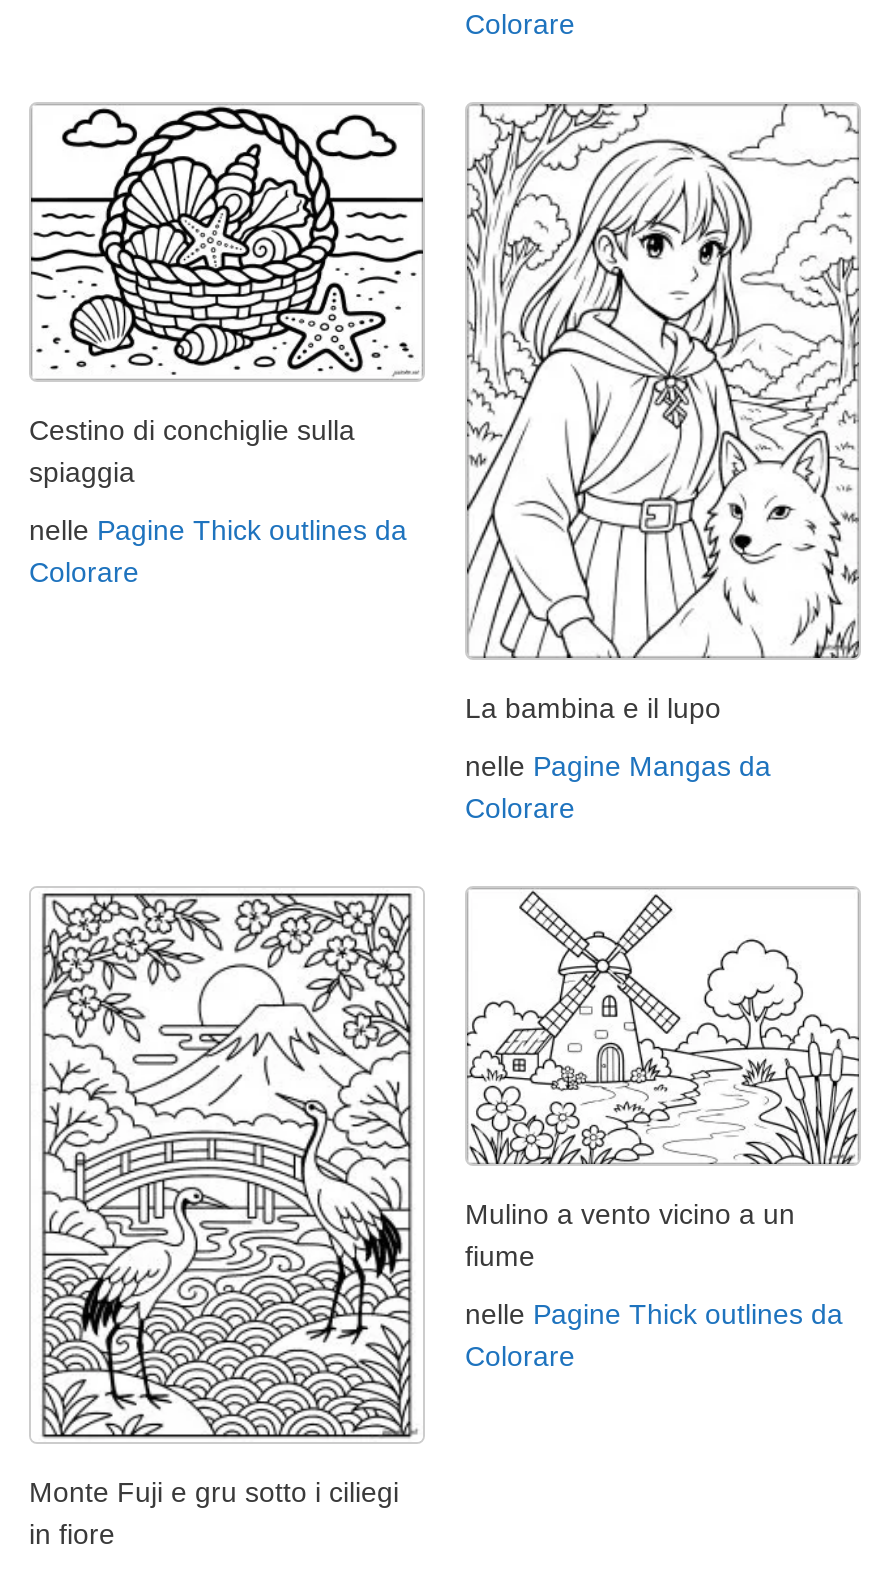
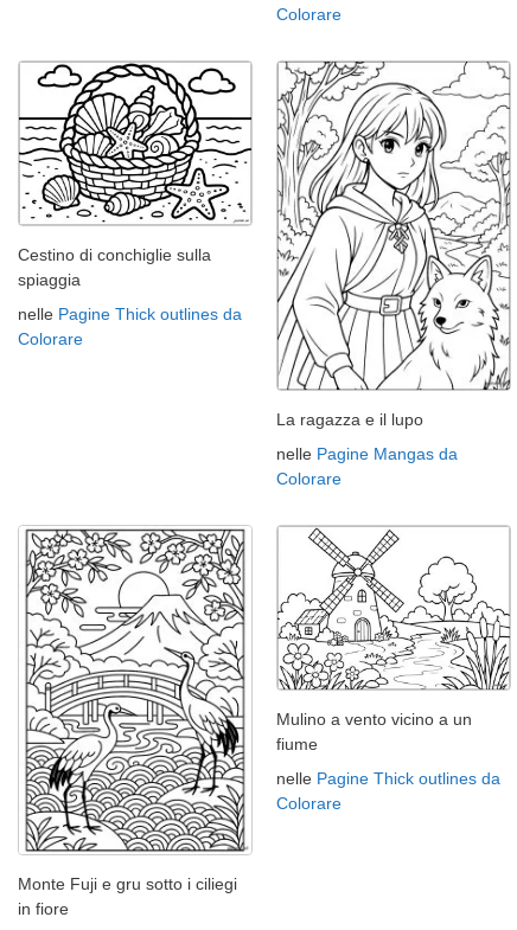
- La bambina e il lupo
+ La ragazza e il lupo
